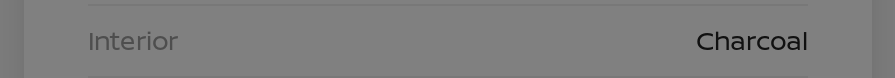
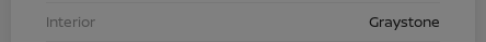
- Charcoal
+ Graystone
